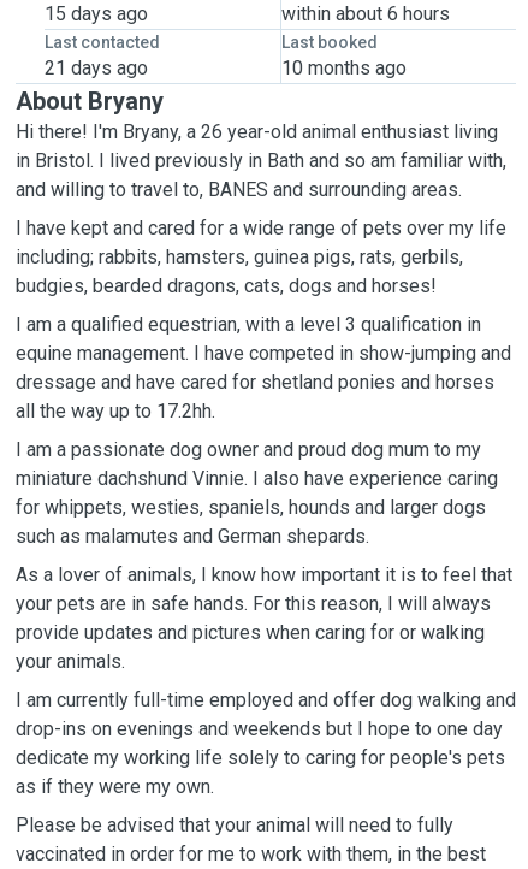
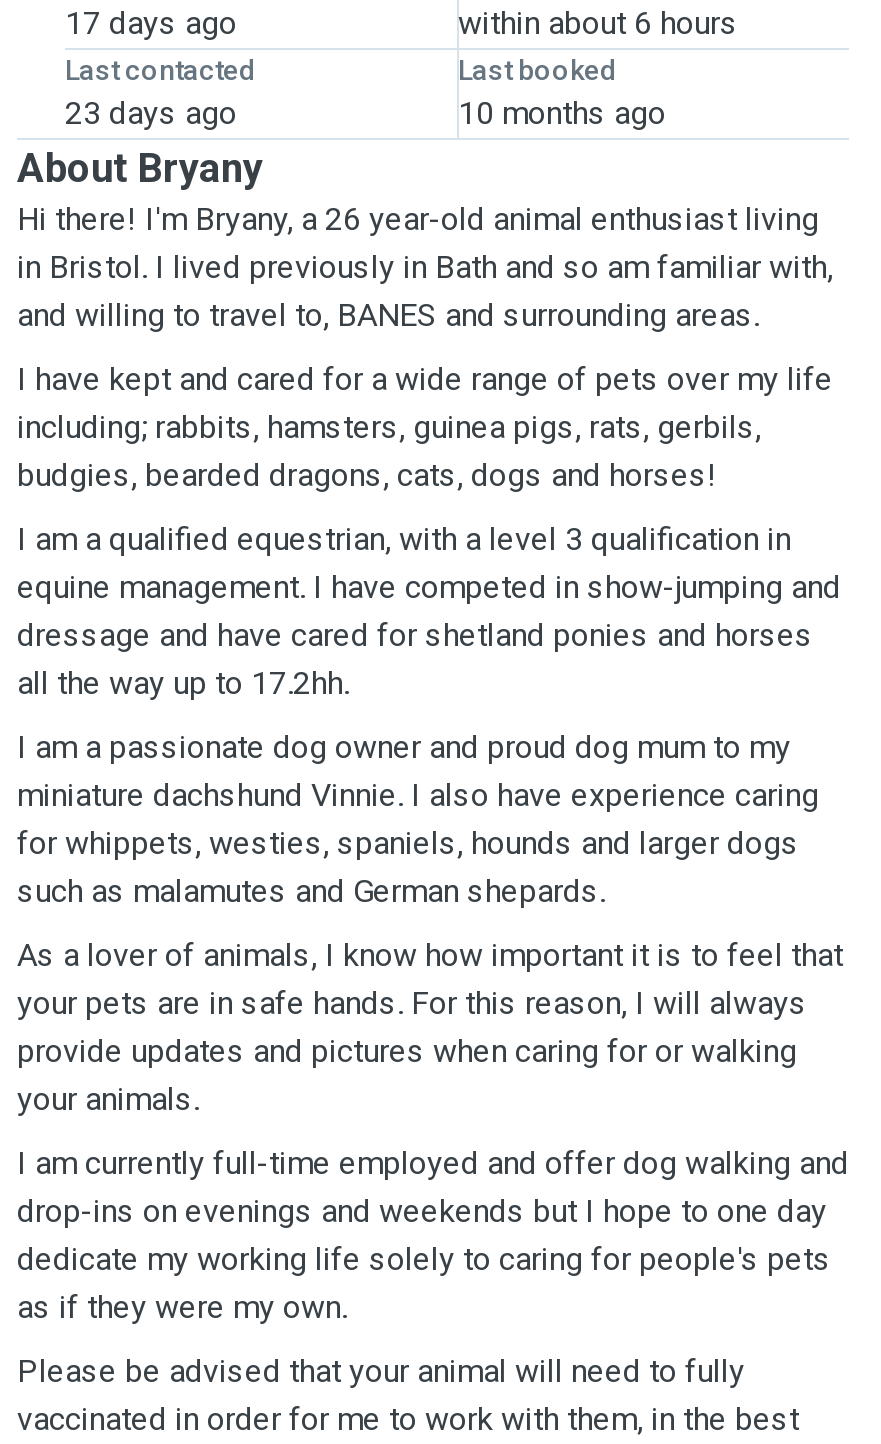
- 15 days ago
+ 17 days ago

- 21 days ago
+ 23 days ago
